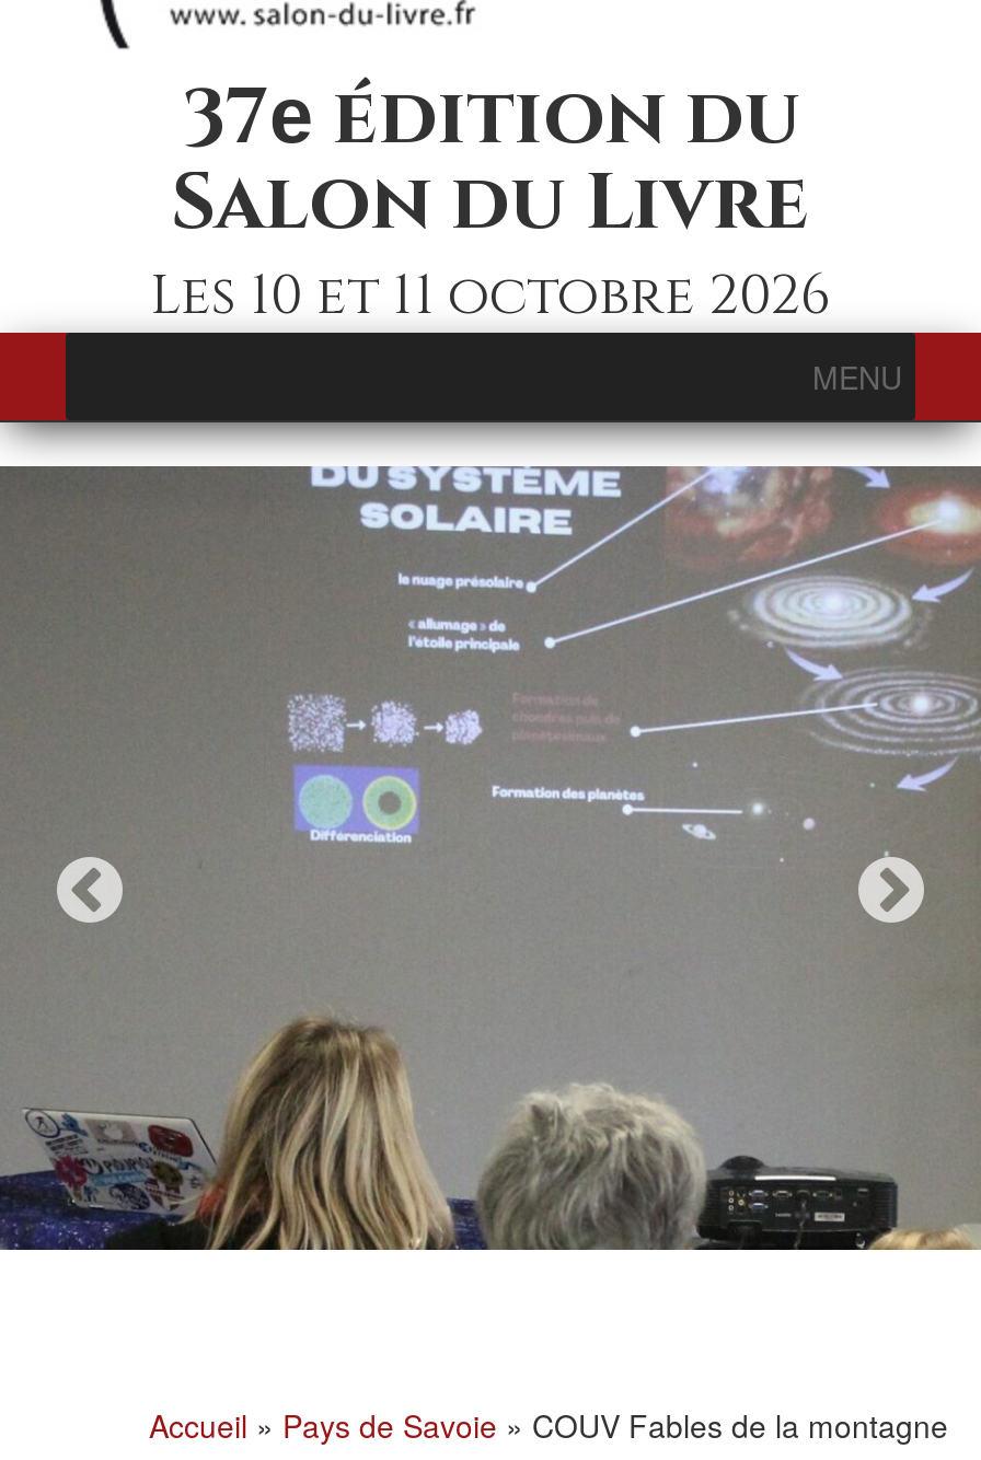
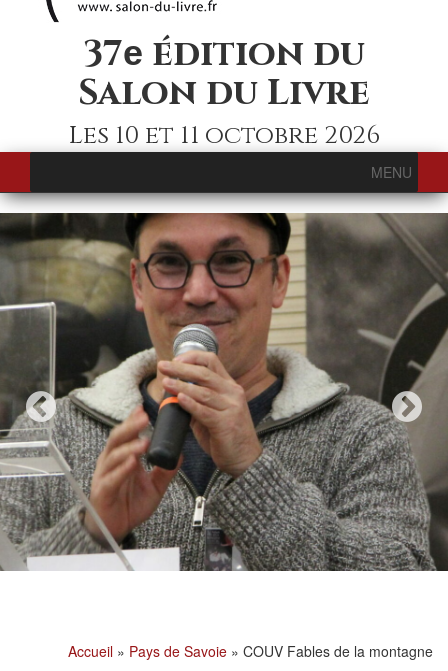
- [image]
+ [image]
